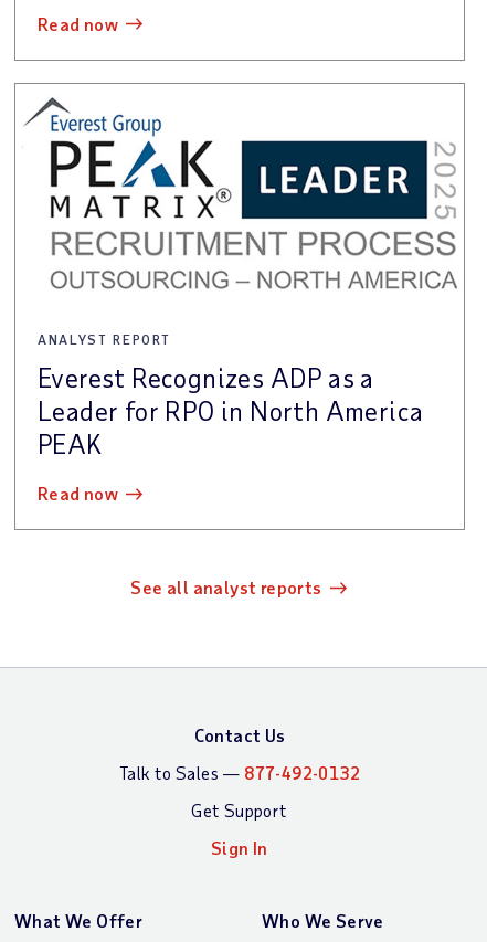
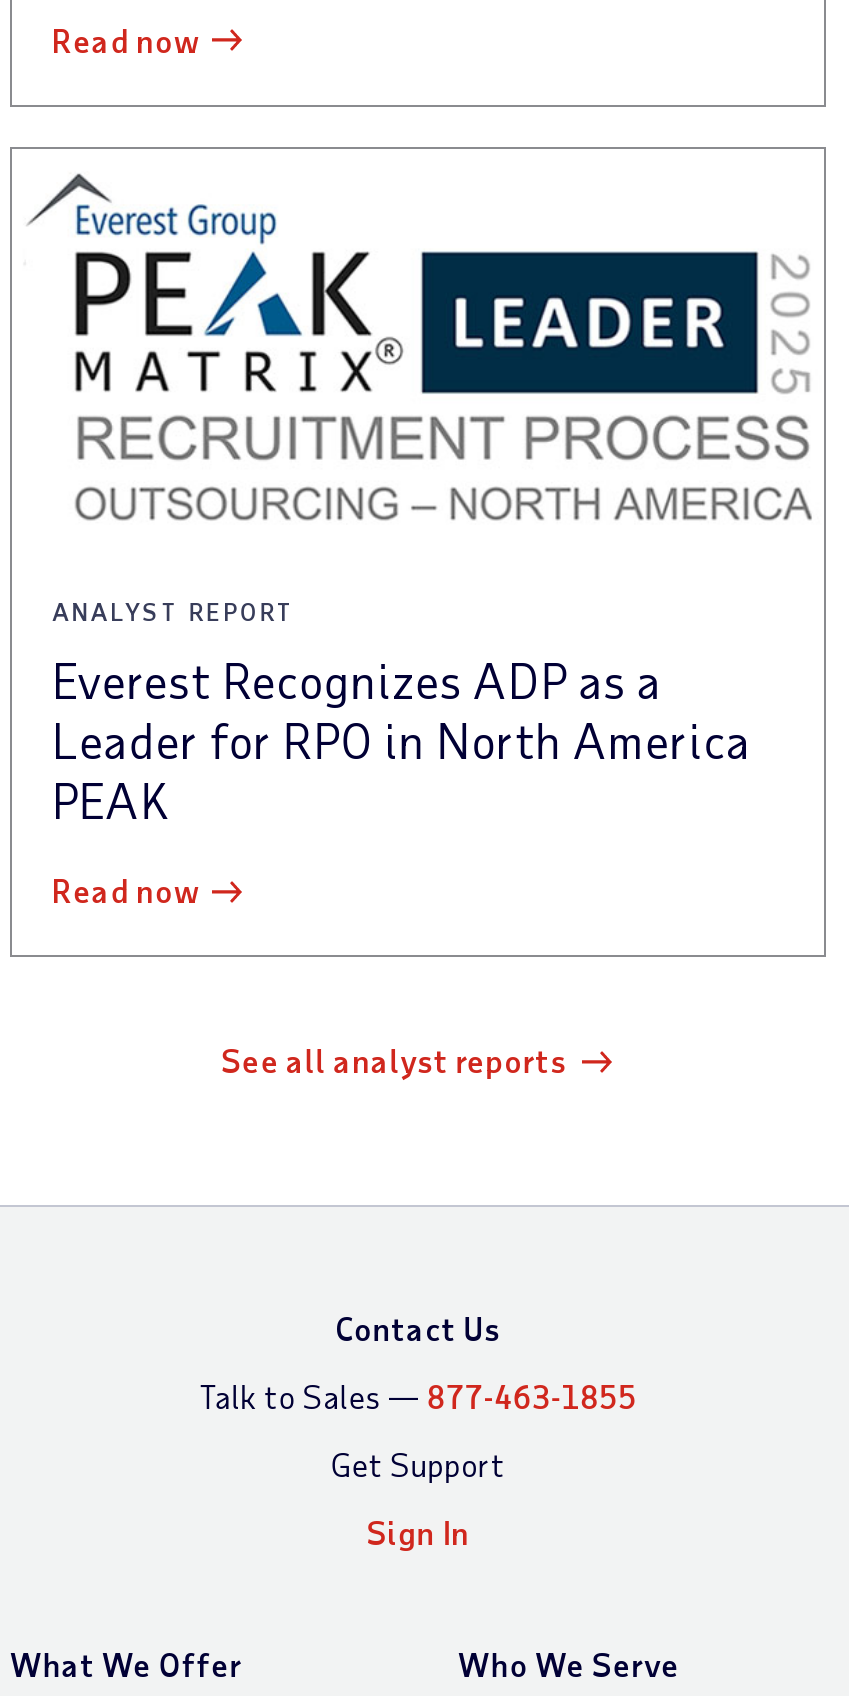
- Talk to Sales — 877-492-0132
+ Talk to Sales — 877-463-1855
